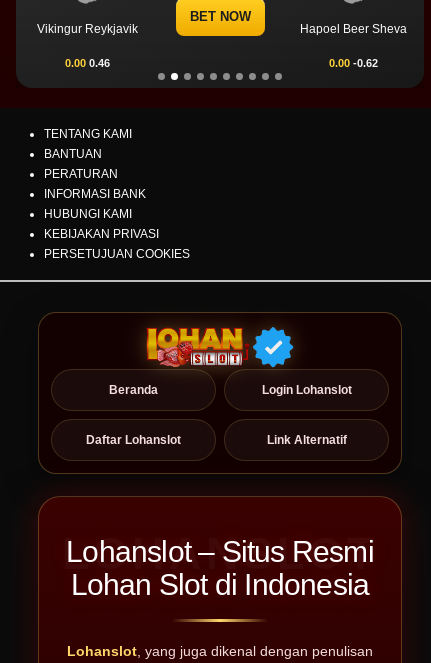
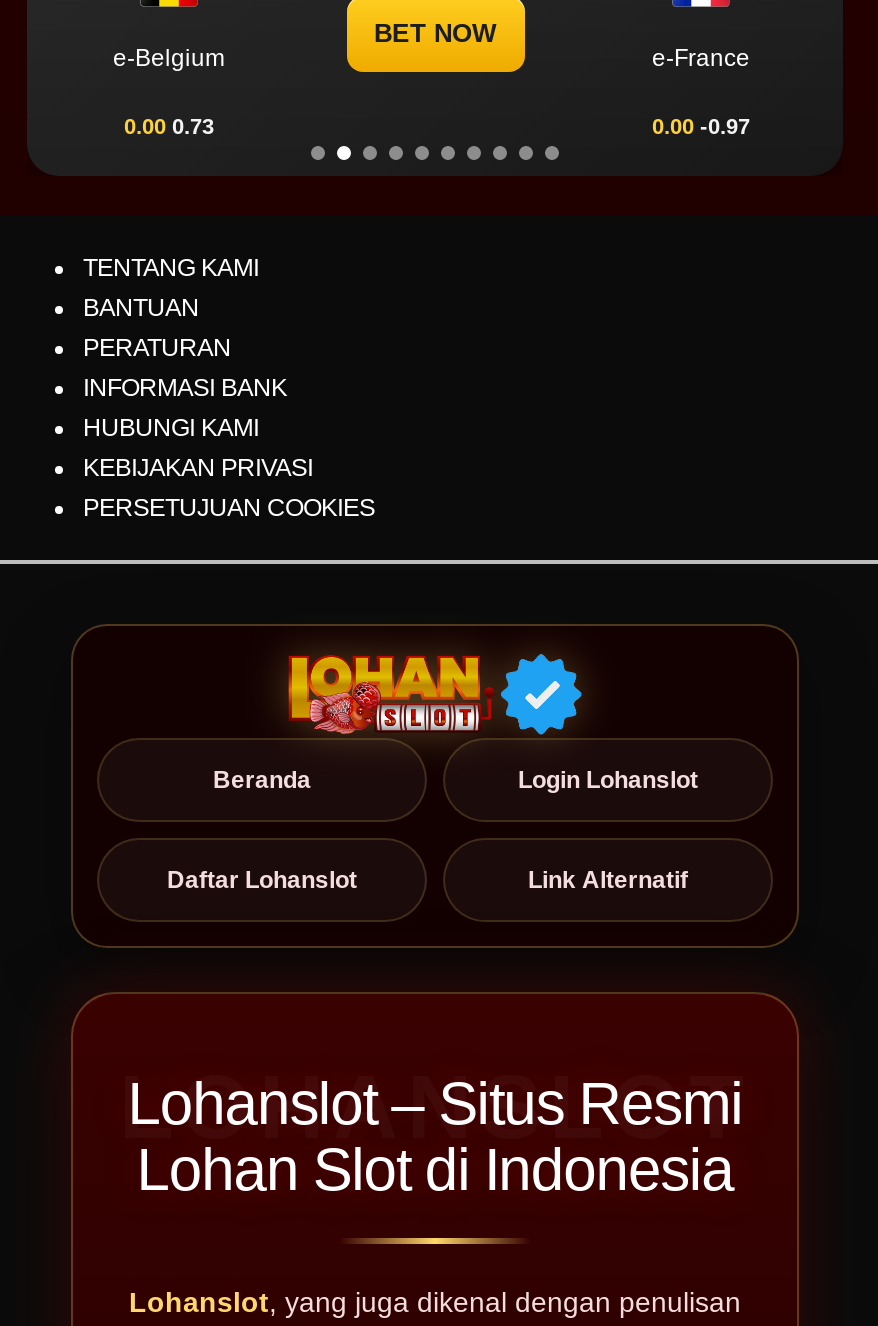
- Vikingur Reykjavik
+ e-Belgium

- Hapoel Beer Sheva
+ e-France

- 0.00 0.46
- 0.00 -0.62
+ 0.00 0.73
+ 0.00 -0.97
